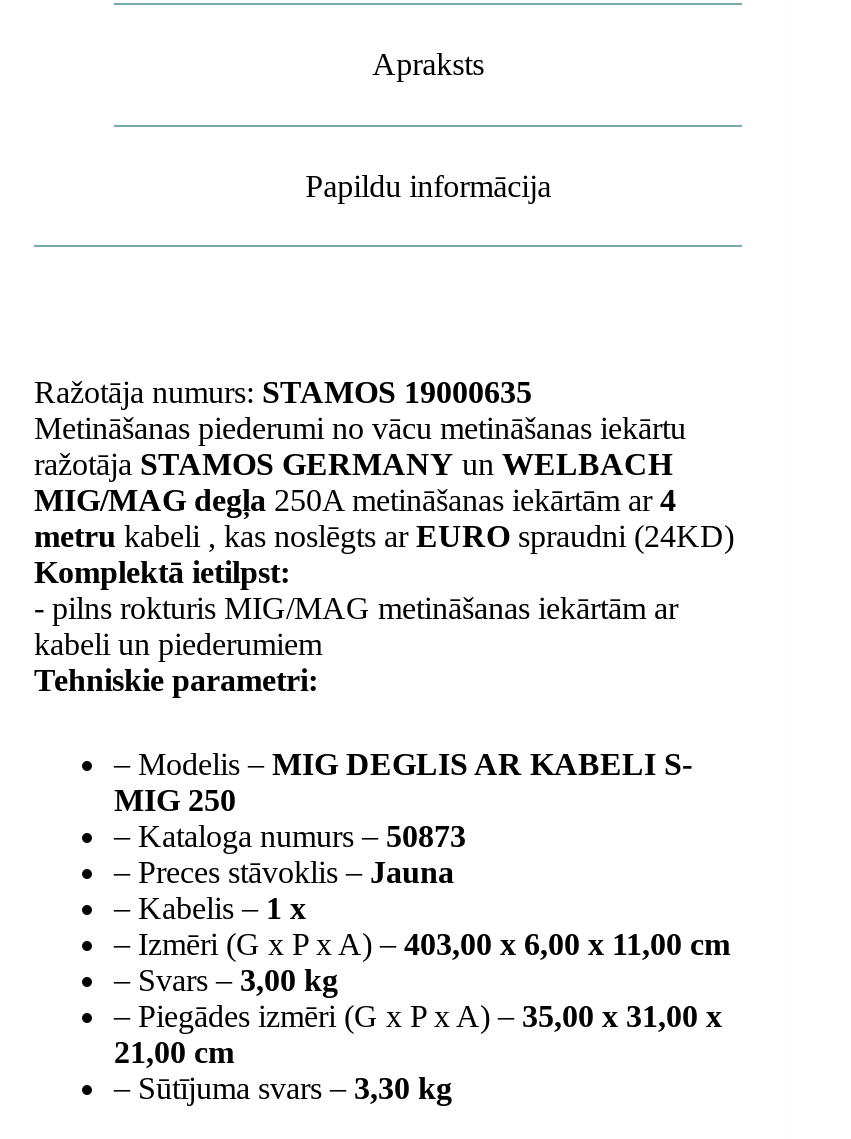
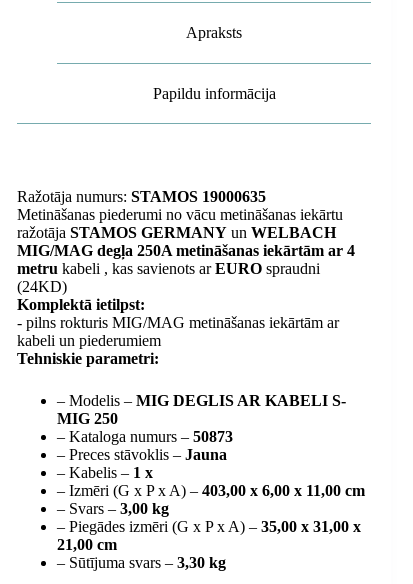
- metru kabeli , kas noslēgts ar EURO spraudni (24KD)
+ metru kabeli, kas savienots ar EURO spraudni
+ (24KD)
